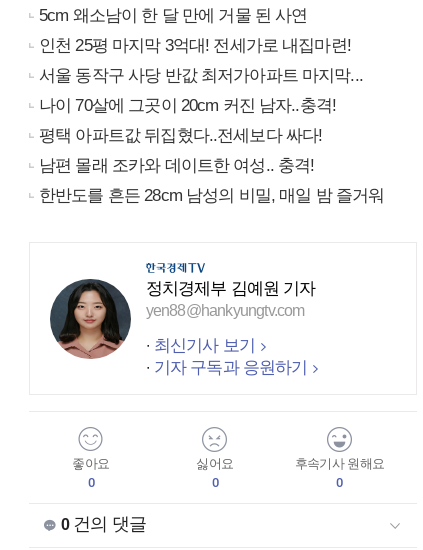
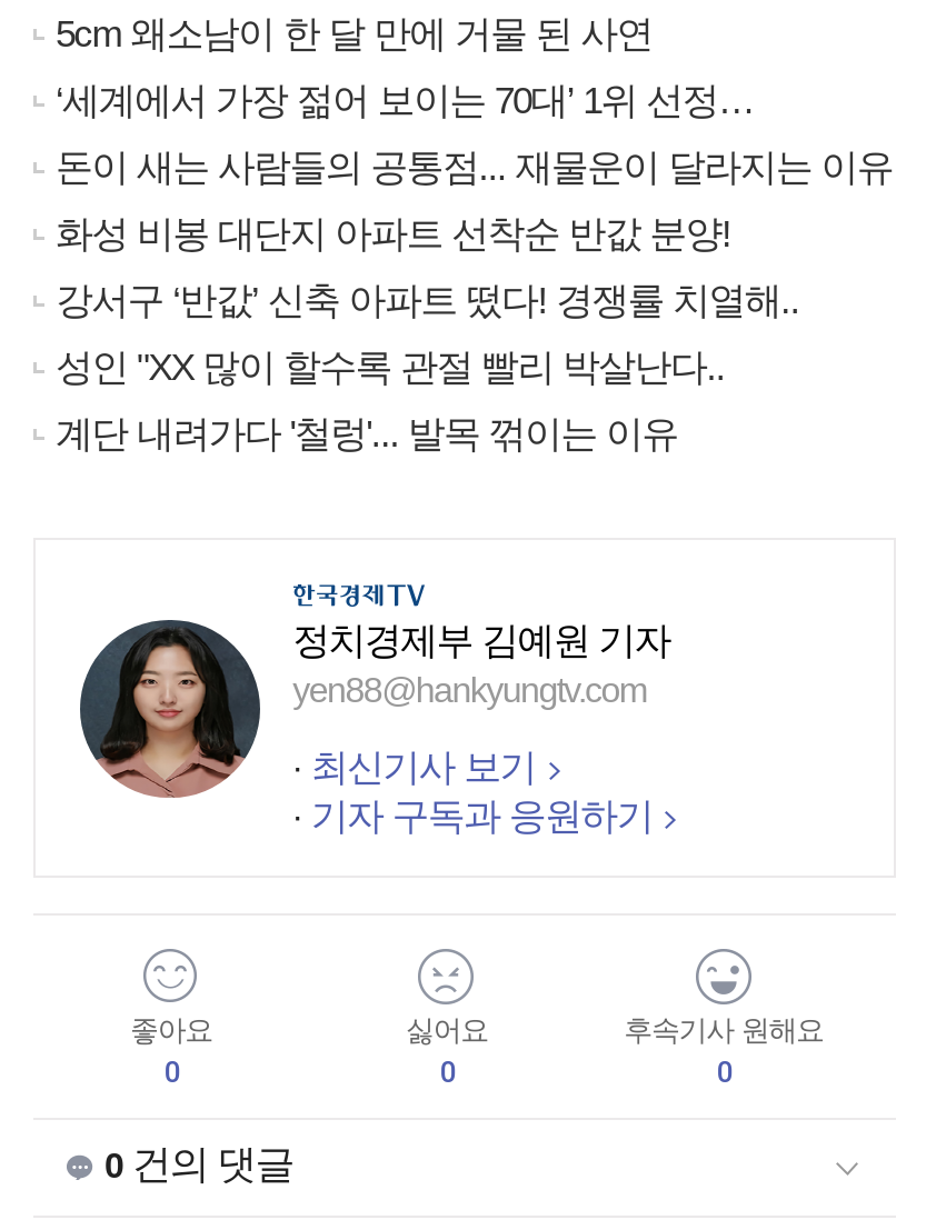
- 인천 25평 마지막 3억대! 전세가로 내집마련!
+ ‘세계에서 가장 젊어 보이는 70대’ 1위 선정…

- 서울 동작구 사당 반값 최저가아파트 마지막...
+ 돈이 새는 사람들의 공통점... 재물운이 달라지는 이유

- 나이 70살에 그곳이 20cm 커진 남자..충격!
+ 화성 비봉 대단지 아파트 선착순 반값 분양!

- 평택 아파트값 뒤집혔다..전세보다 싸다!
+ 강서구 ‘반값’ 신축 아파트 떴다! 경쟁률 치열해..

- 남편 몰래 조카와 데이트한 여성.. 충격!
+ 성인 "XX 많이 할수록 관절 빨리 박살난다..

- 한반도를 흔든 28cm 남성의 비밀, 매일 밤 즐거워
+ 계단 내려가다 '철렁'... 발목 꺾이는 이유
